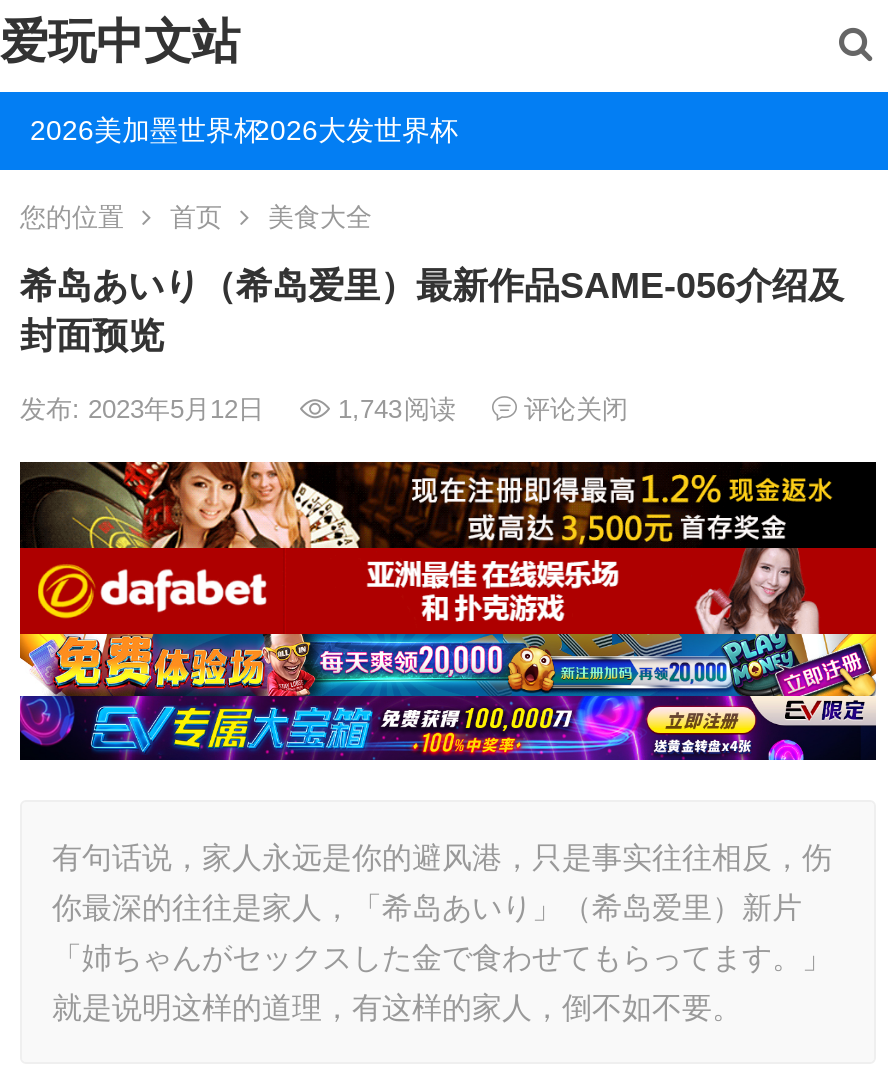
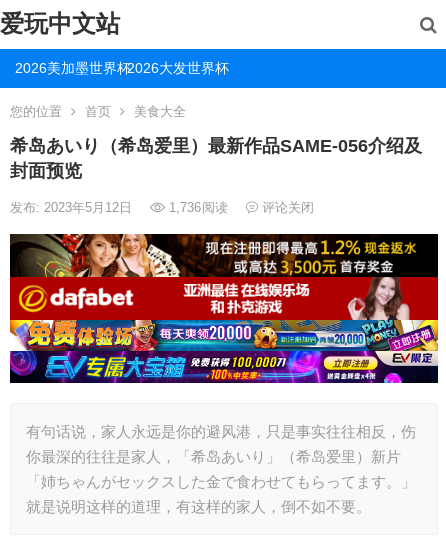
- 发布: 2023年5月12日 1,743阅读 评论关闭
+ 发布: 2023年5月12日 1,736阅读 评论关闭
